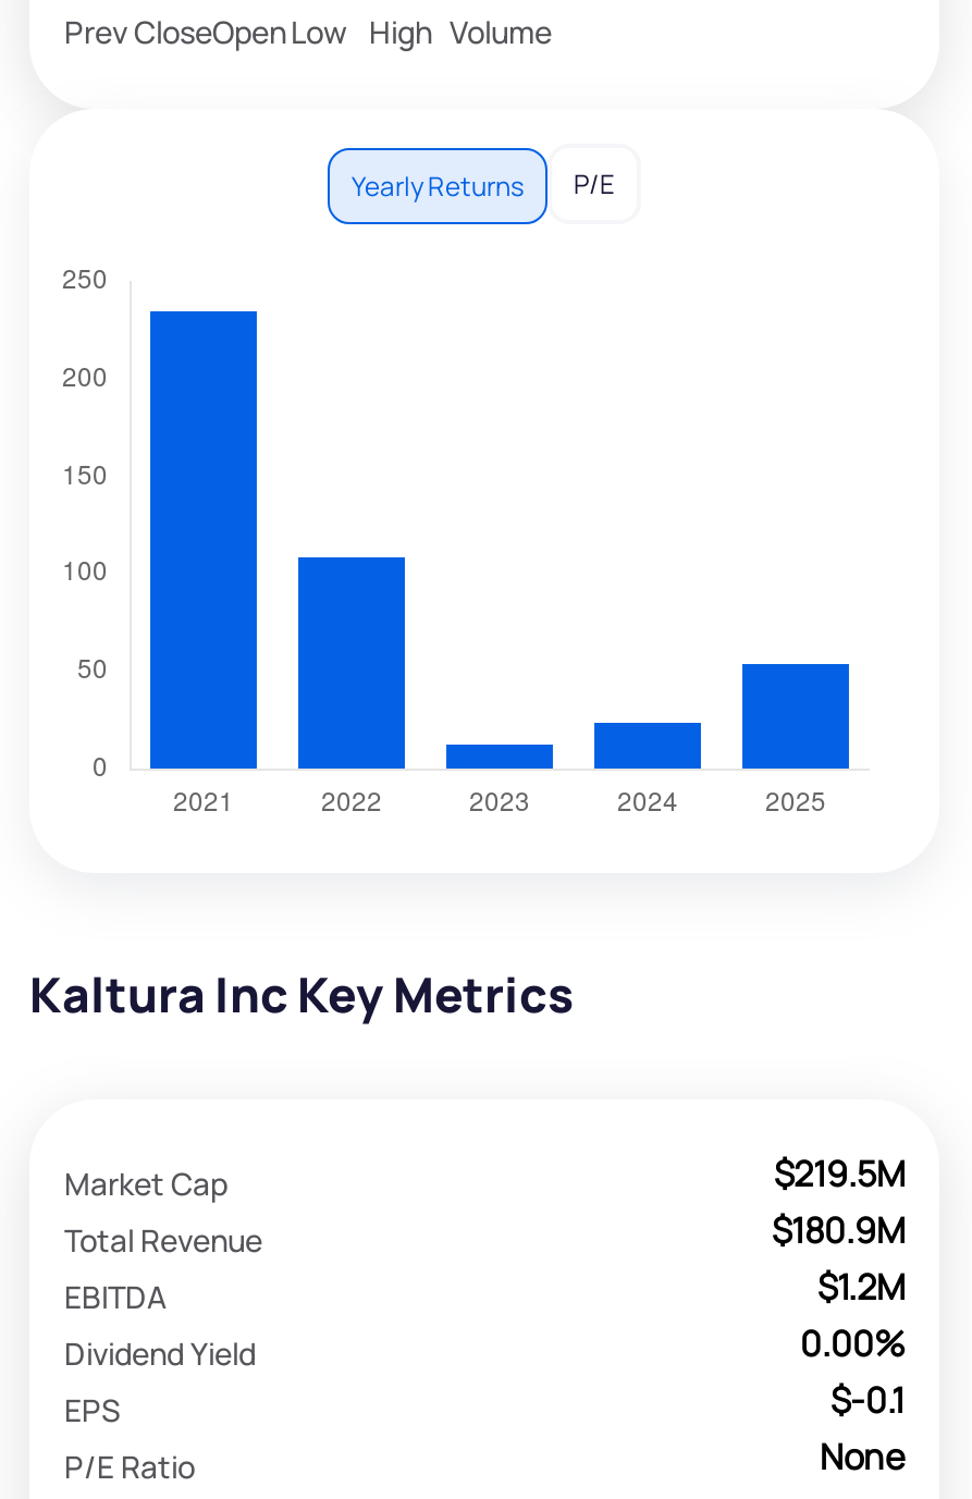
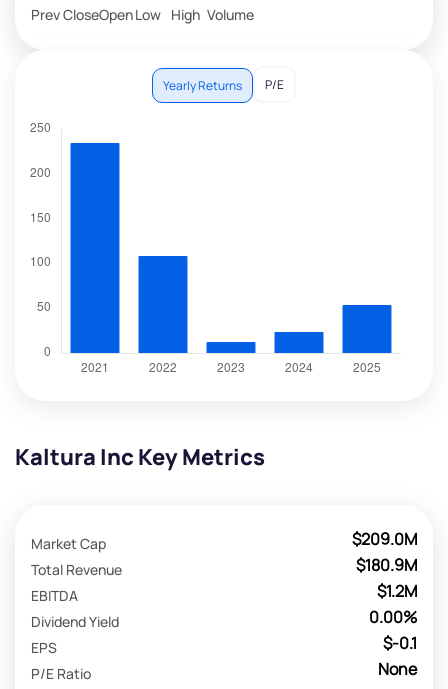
- $219.5M
+ $209.0M
